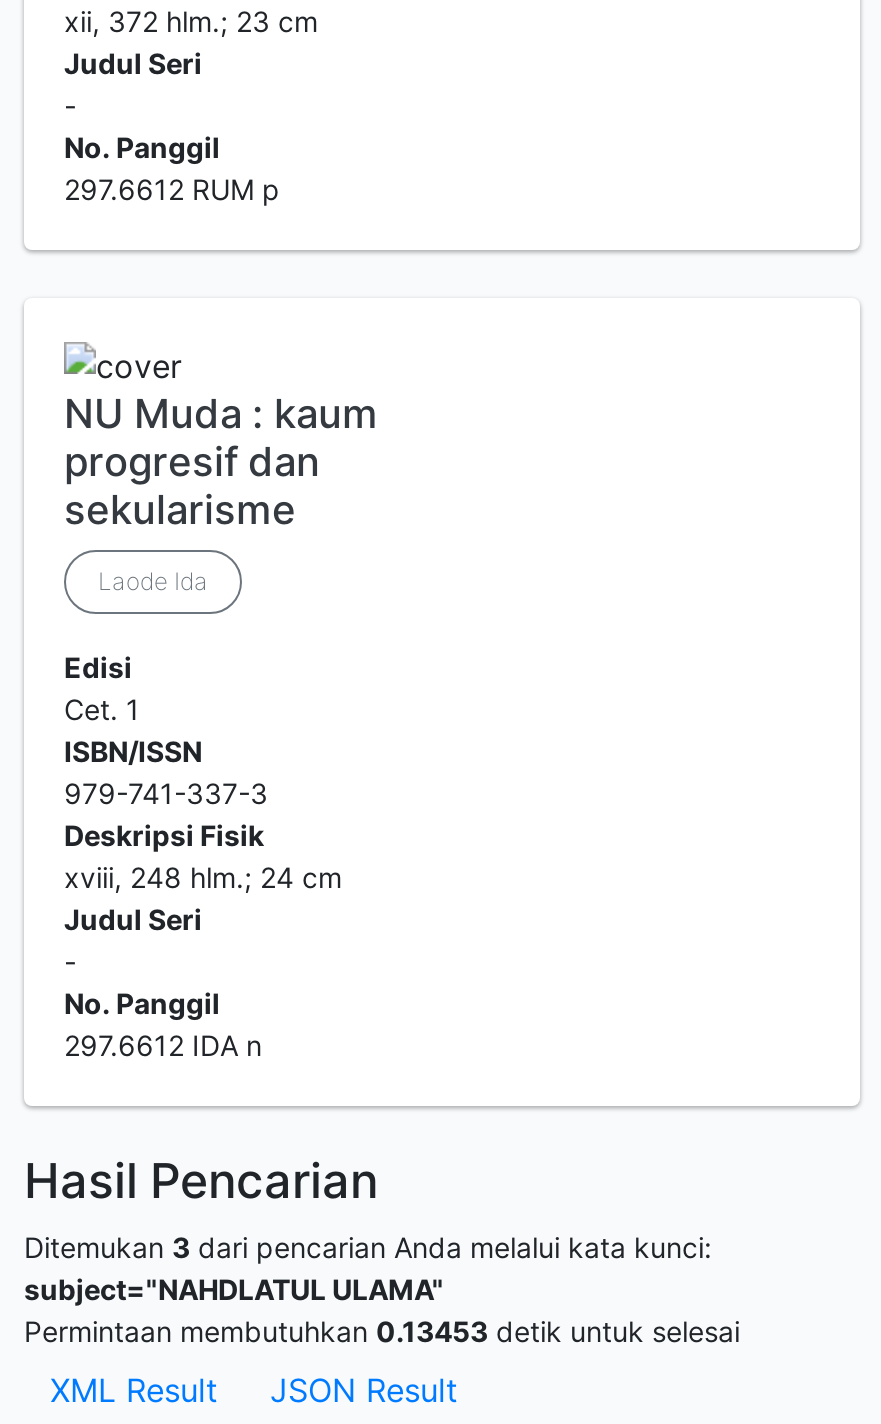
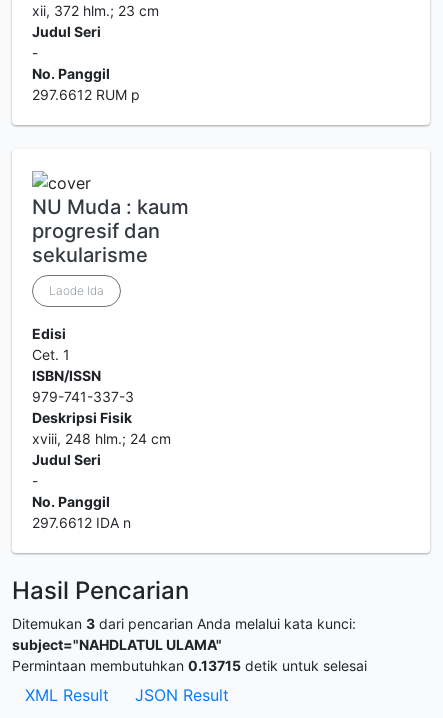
- Permintaan membutuhkan 0.13453 detik untuk selesai
+ Permintaan membutuhkan 0.13715 detik untuk selesai
